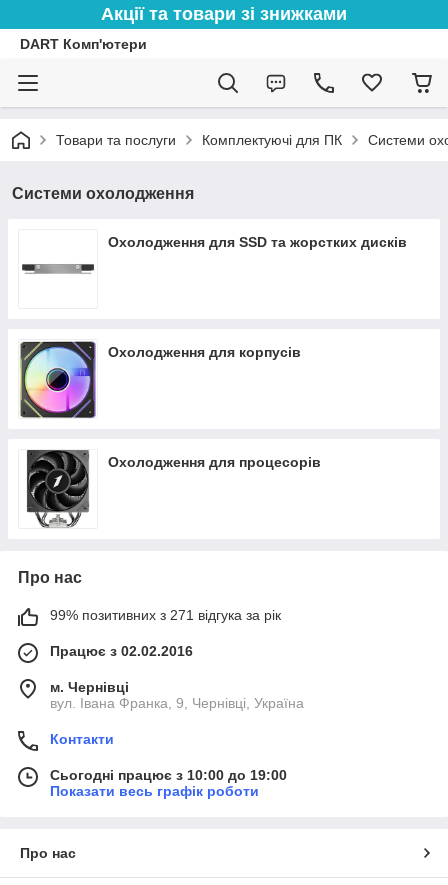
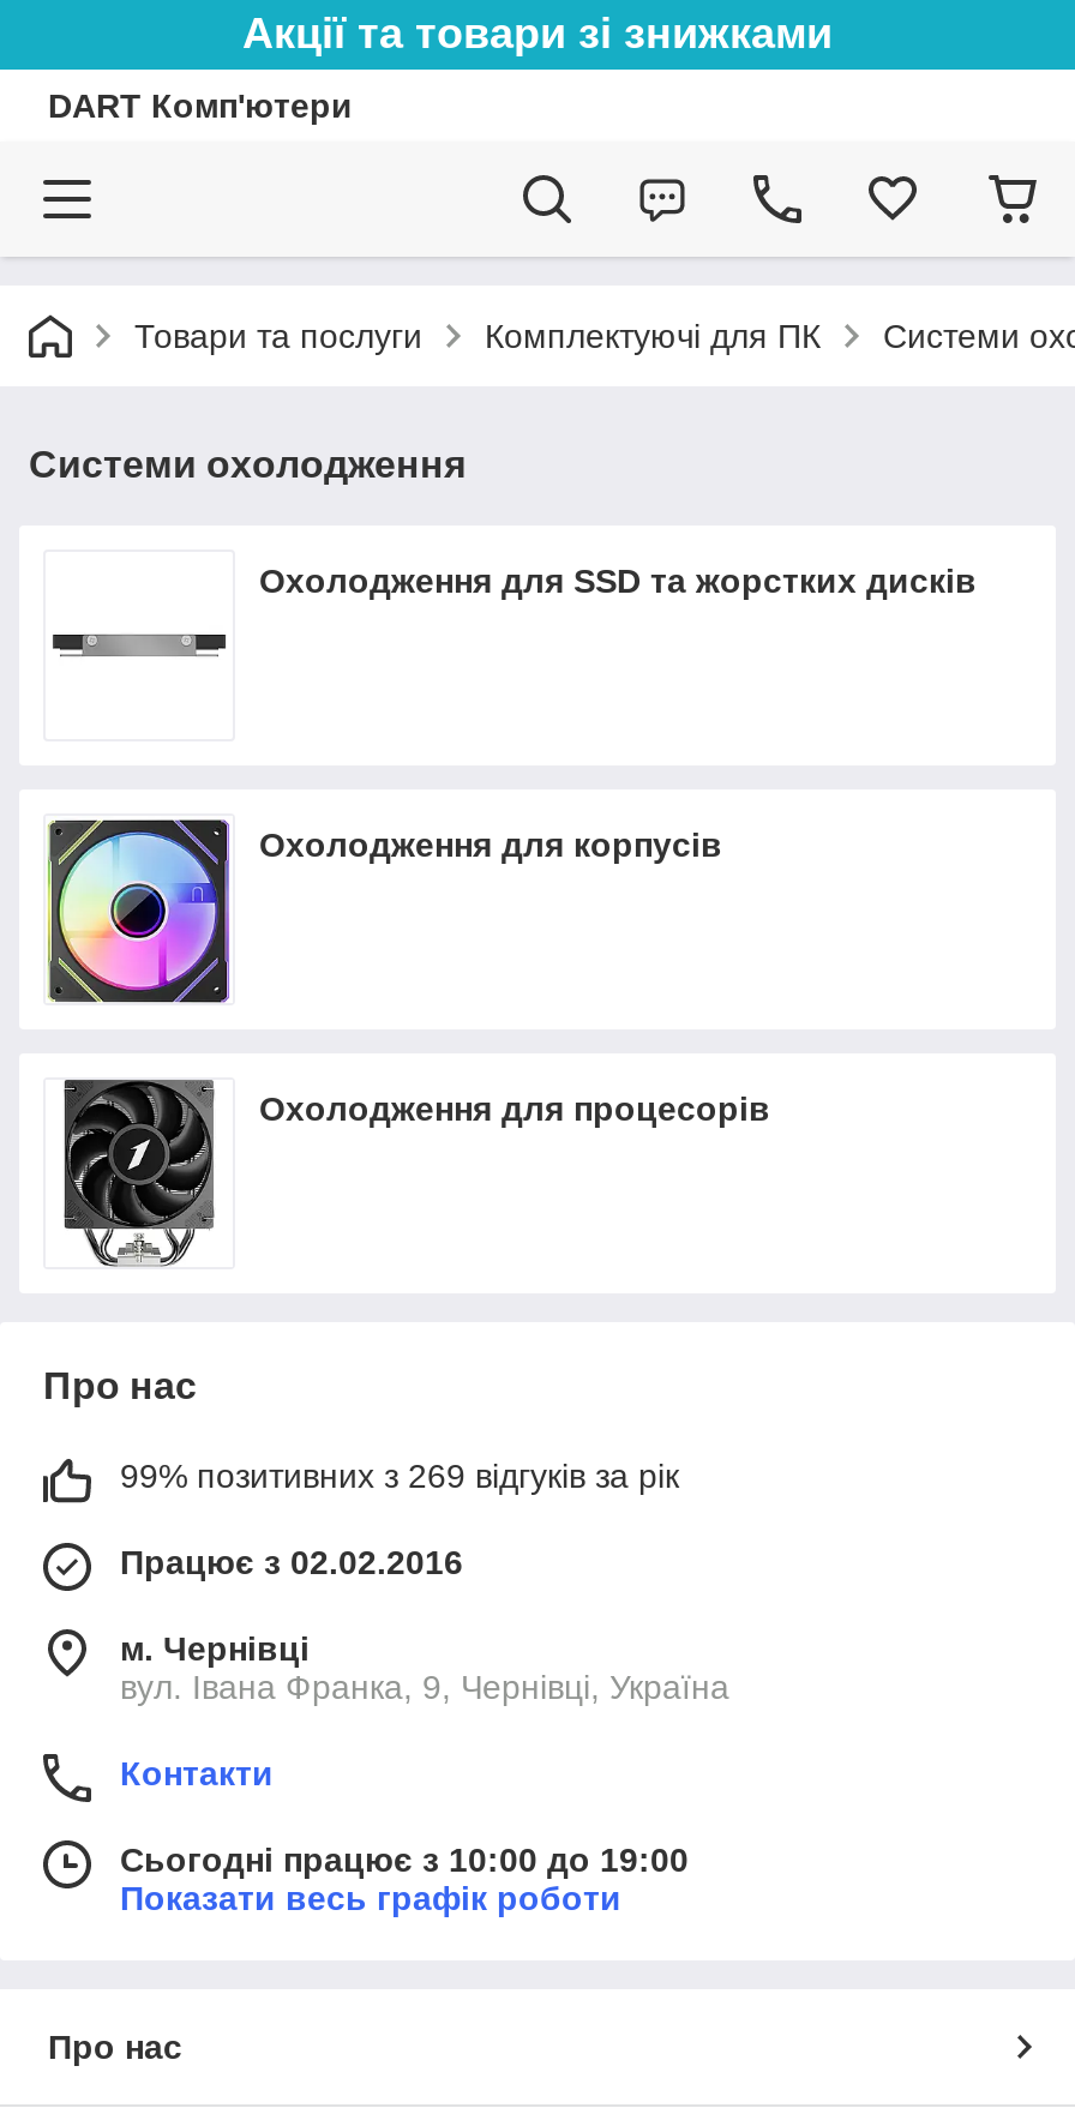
- 99% позитивних з 271 відгука за рік
+ 99% позитивних з 269 відгуків за рік
